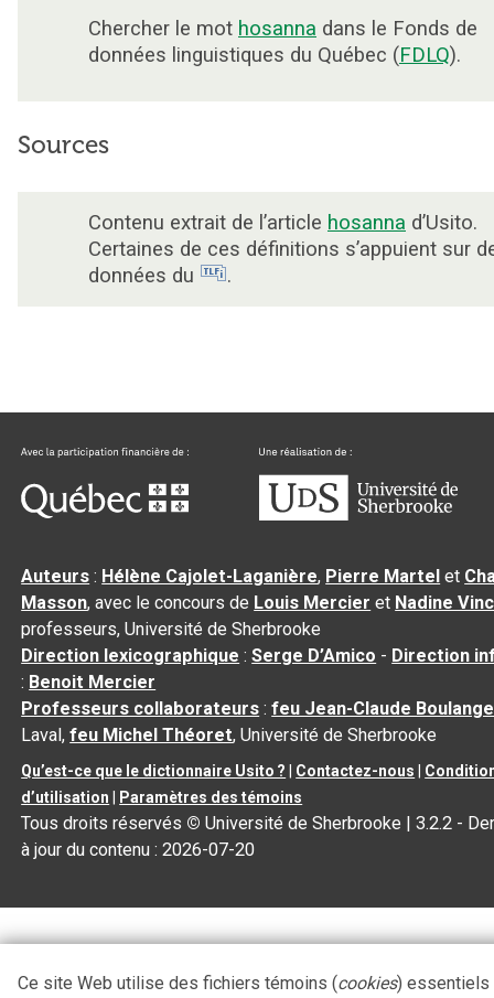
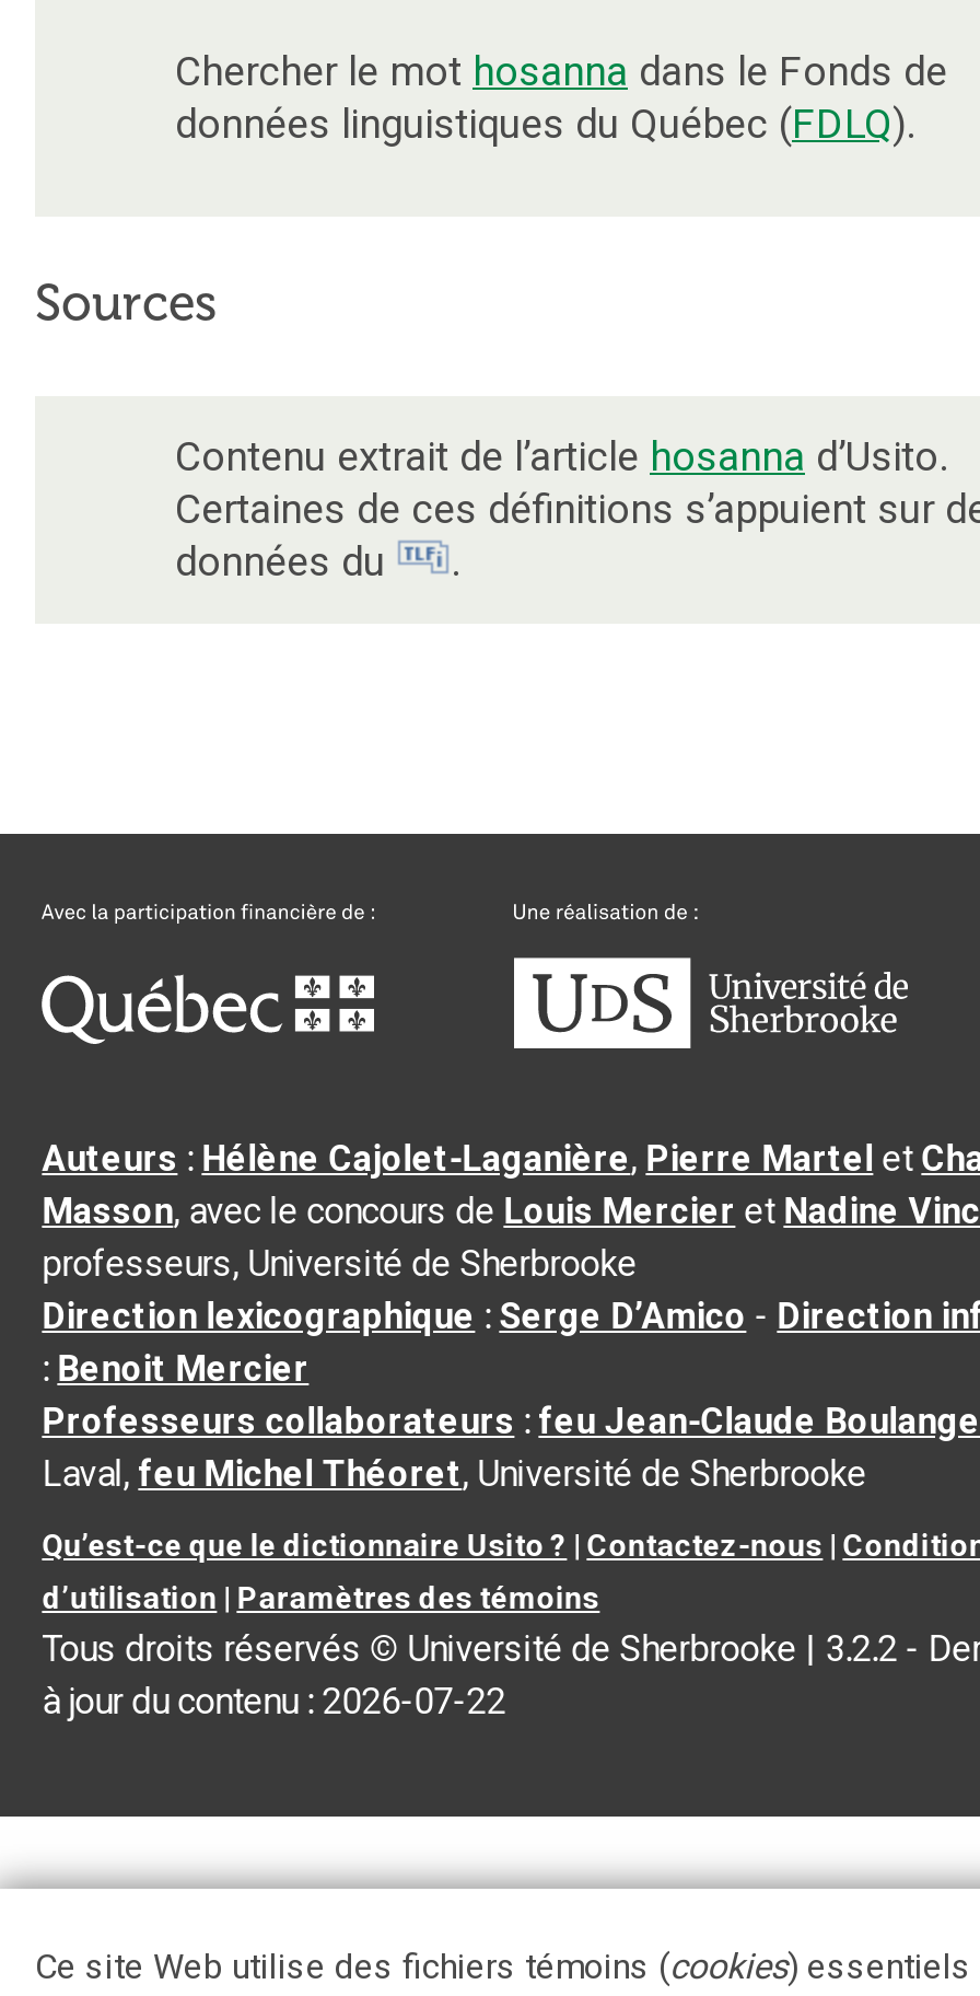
- à jour du contenu : 2026-07-20
+ à jour du contenu : 2026-07-22
